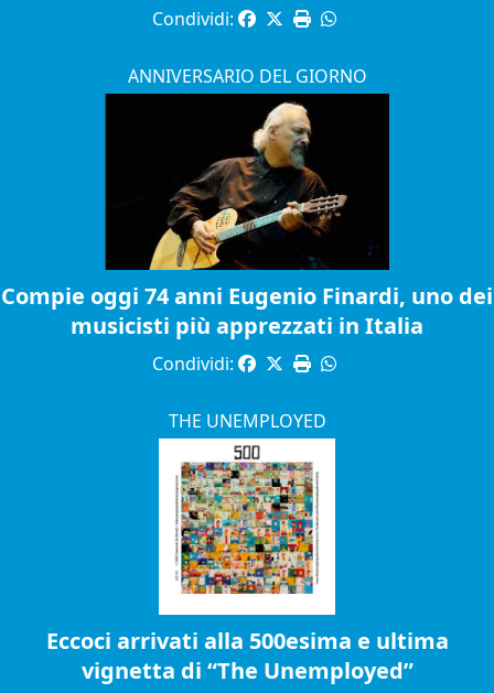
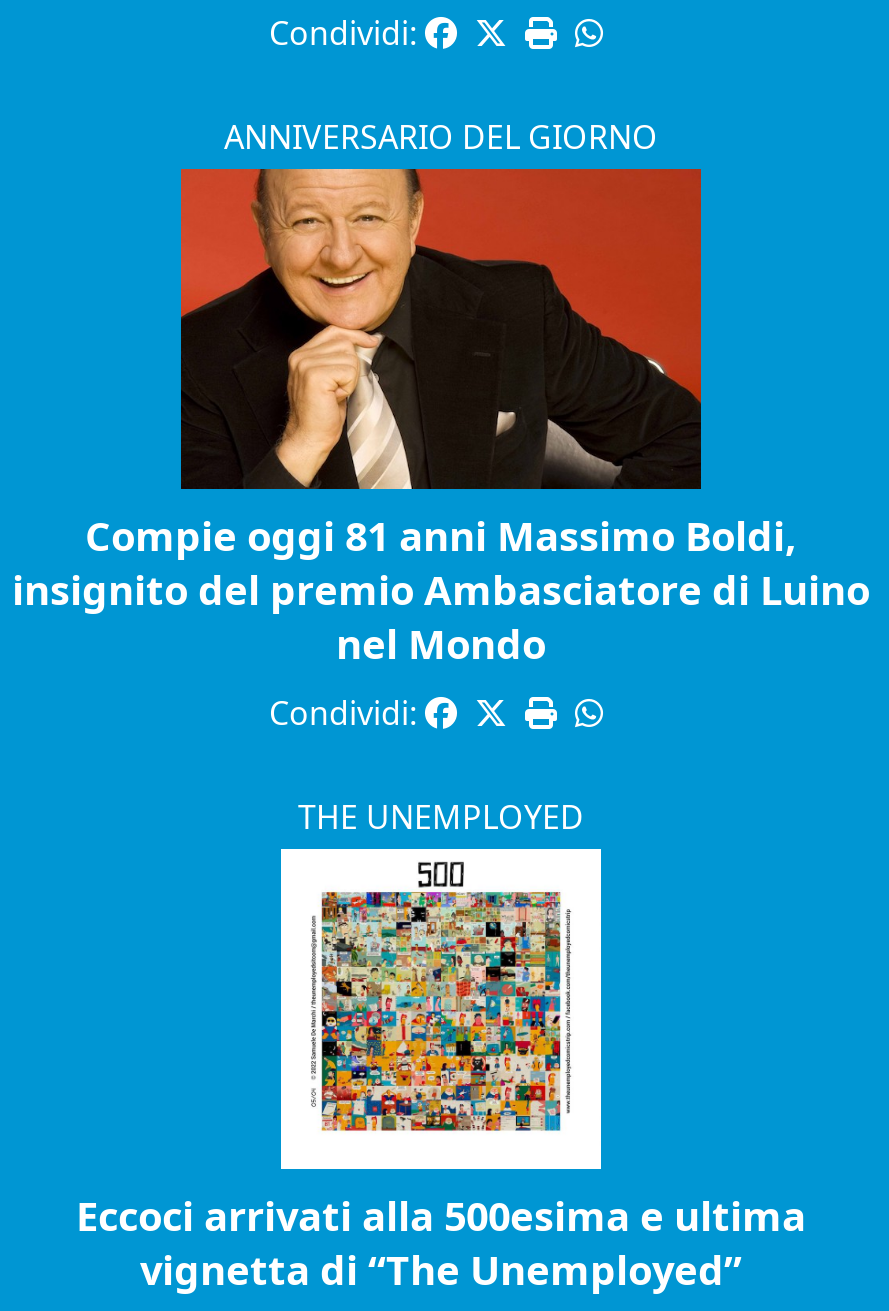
- [image]
- Compie oggi 74 anni Eugenio Finardi, uno dei
- musicisti più apprezzati in Italia
+ [image]
+ Compie oggi 81 anni Massimo Boldi,
+ insignito del premio Ambasciatore di Luino
+ nel Mondo
